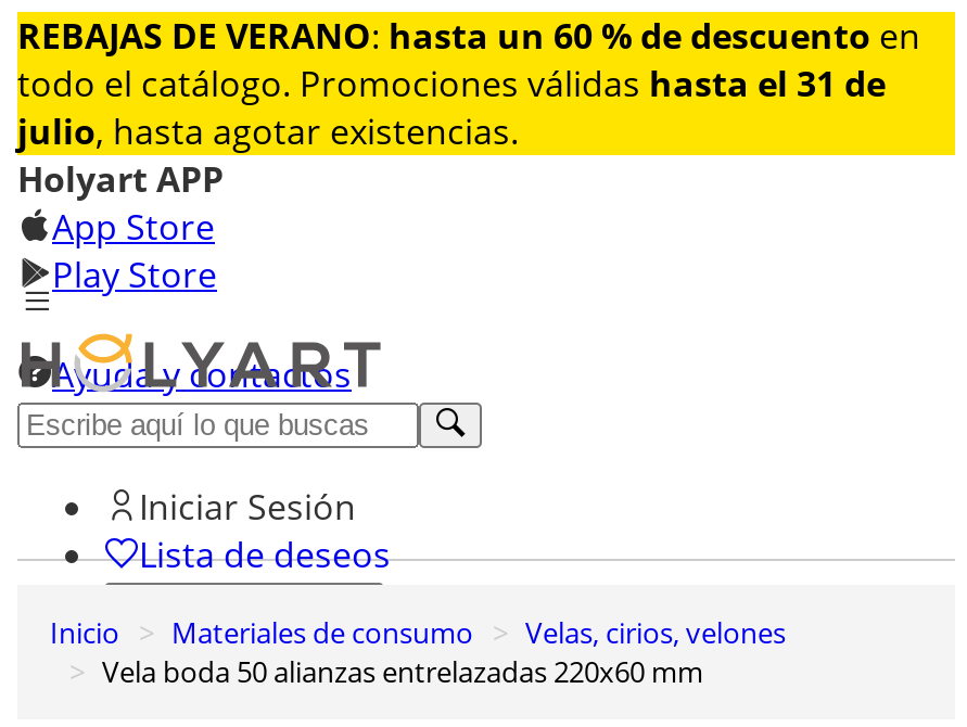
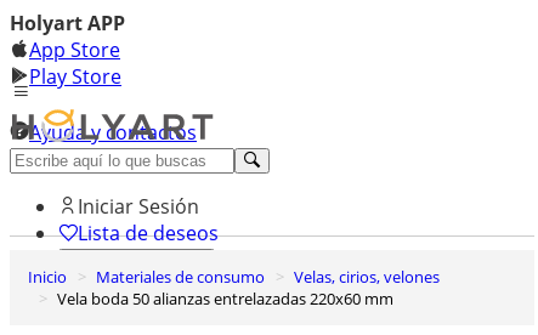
- [image]
- REBAJAS DE VERANO: hasta un 60 % de descuento en
- todo el catálogo. Promociones válidas hasta el 31 de
- julio, hasta agotar existencias.
